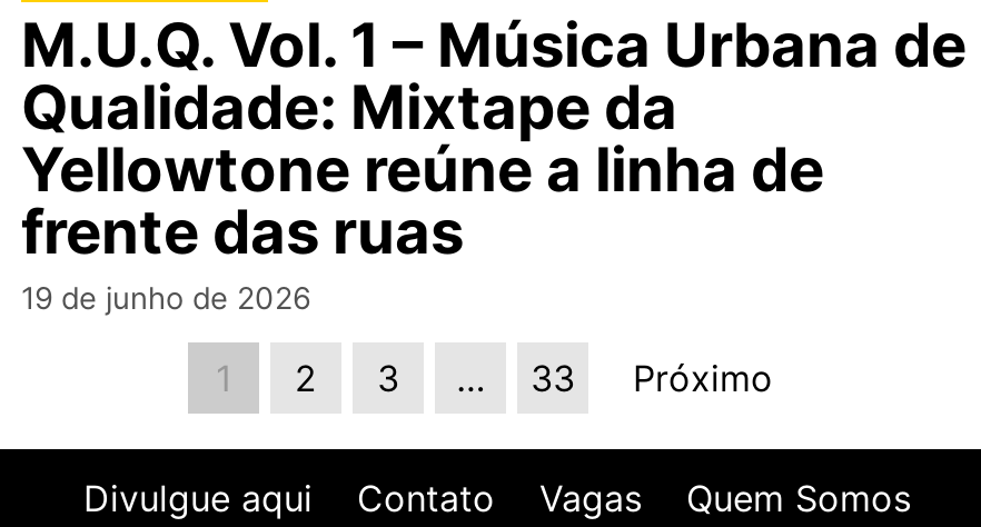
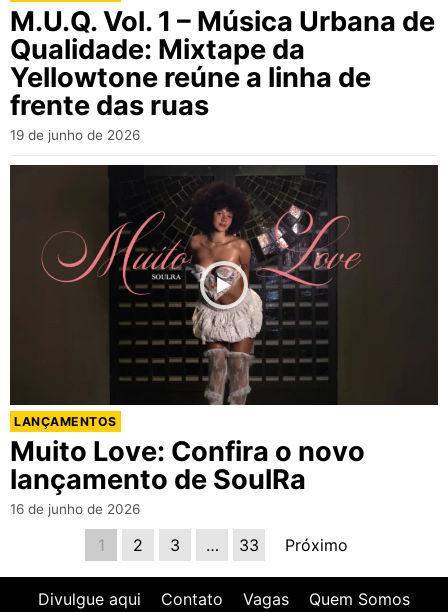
+ [image]
+ LANÇAMENTOS
+ Muito Love: Confira o novo
+ lançamento de SoulRa
+ 16 de junho de 2026
